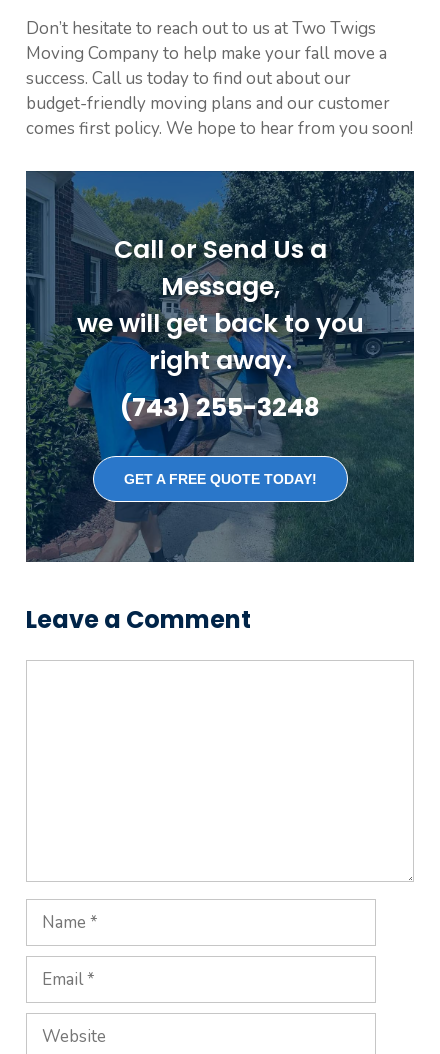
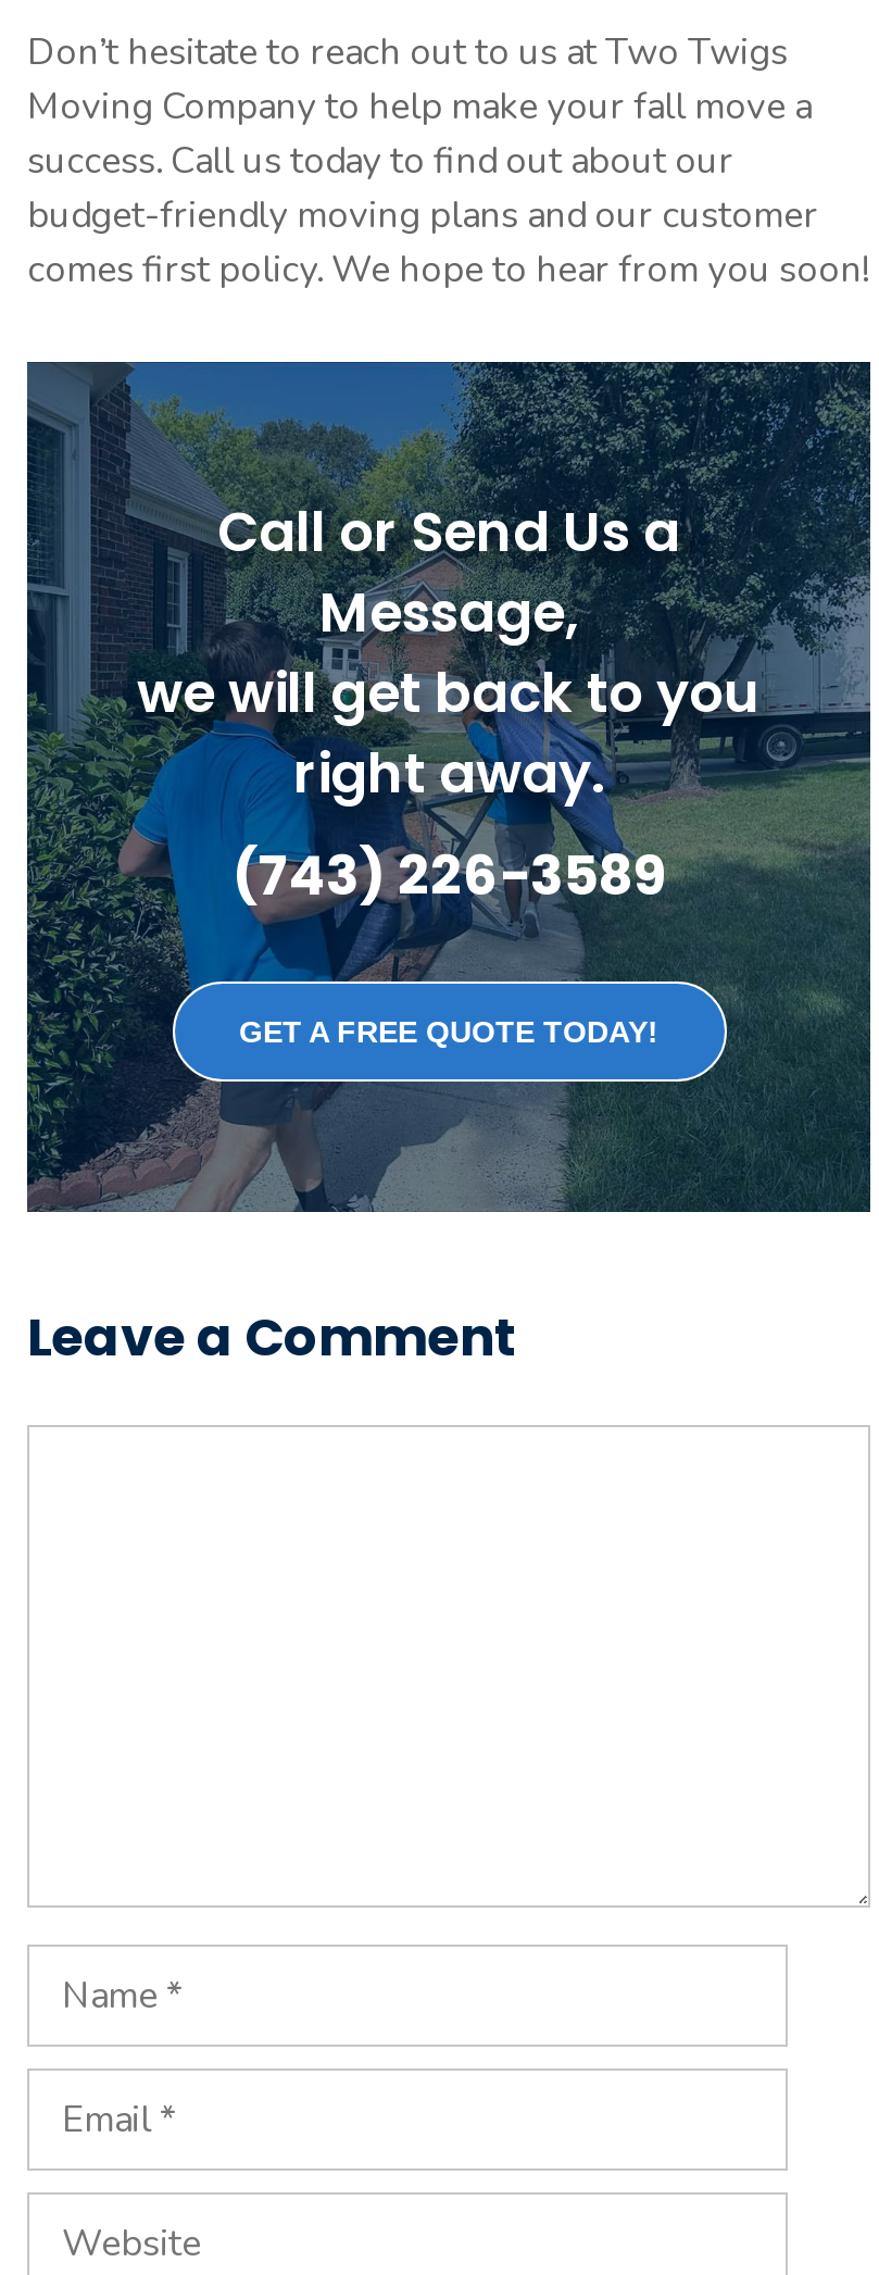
- (743) 255-3248
+ (743) 226-3589
